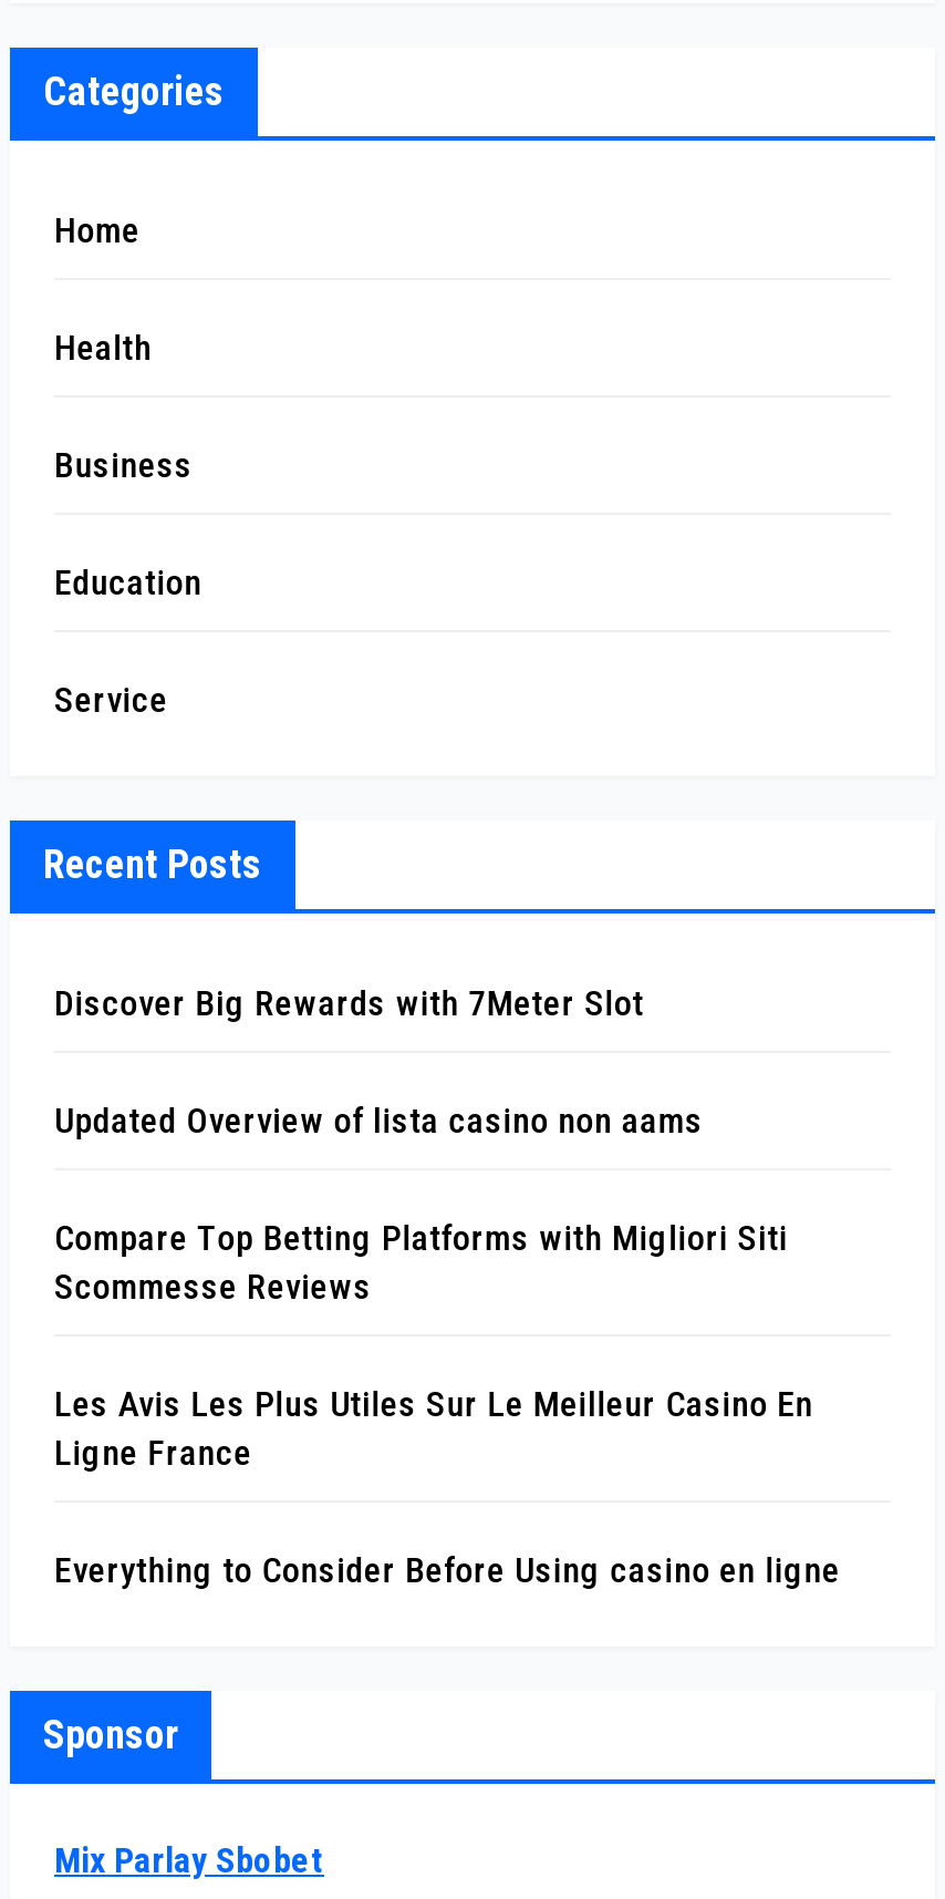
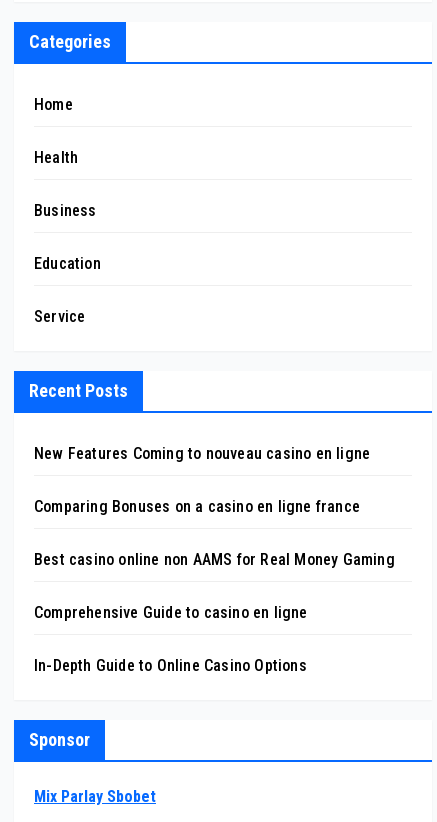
- Discover Big Rewards with 7Meter Slot
+ New Features Coming to nouveau casino en ligne

- Updated Overview of lista casino non aams
+ Comparing Bonuses on a casino en ligne france

- Compare Top Betting Platforms with Migliori Siti
- Scommesse Reviews
+ Best casino online non AAMS for Real Money Gaming

- Les Avis Les Plus Utiles Sur Le Meilleur Casino En
- Ligne France
+ Comprehensive Guide to casino en ligne

- Everything to Consider Before Using casino en ligne
+ In-Depth Guide to Online Casino Options
